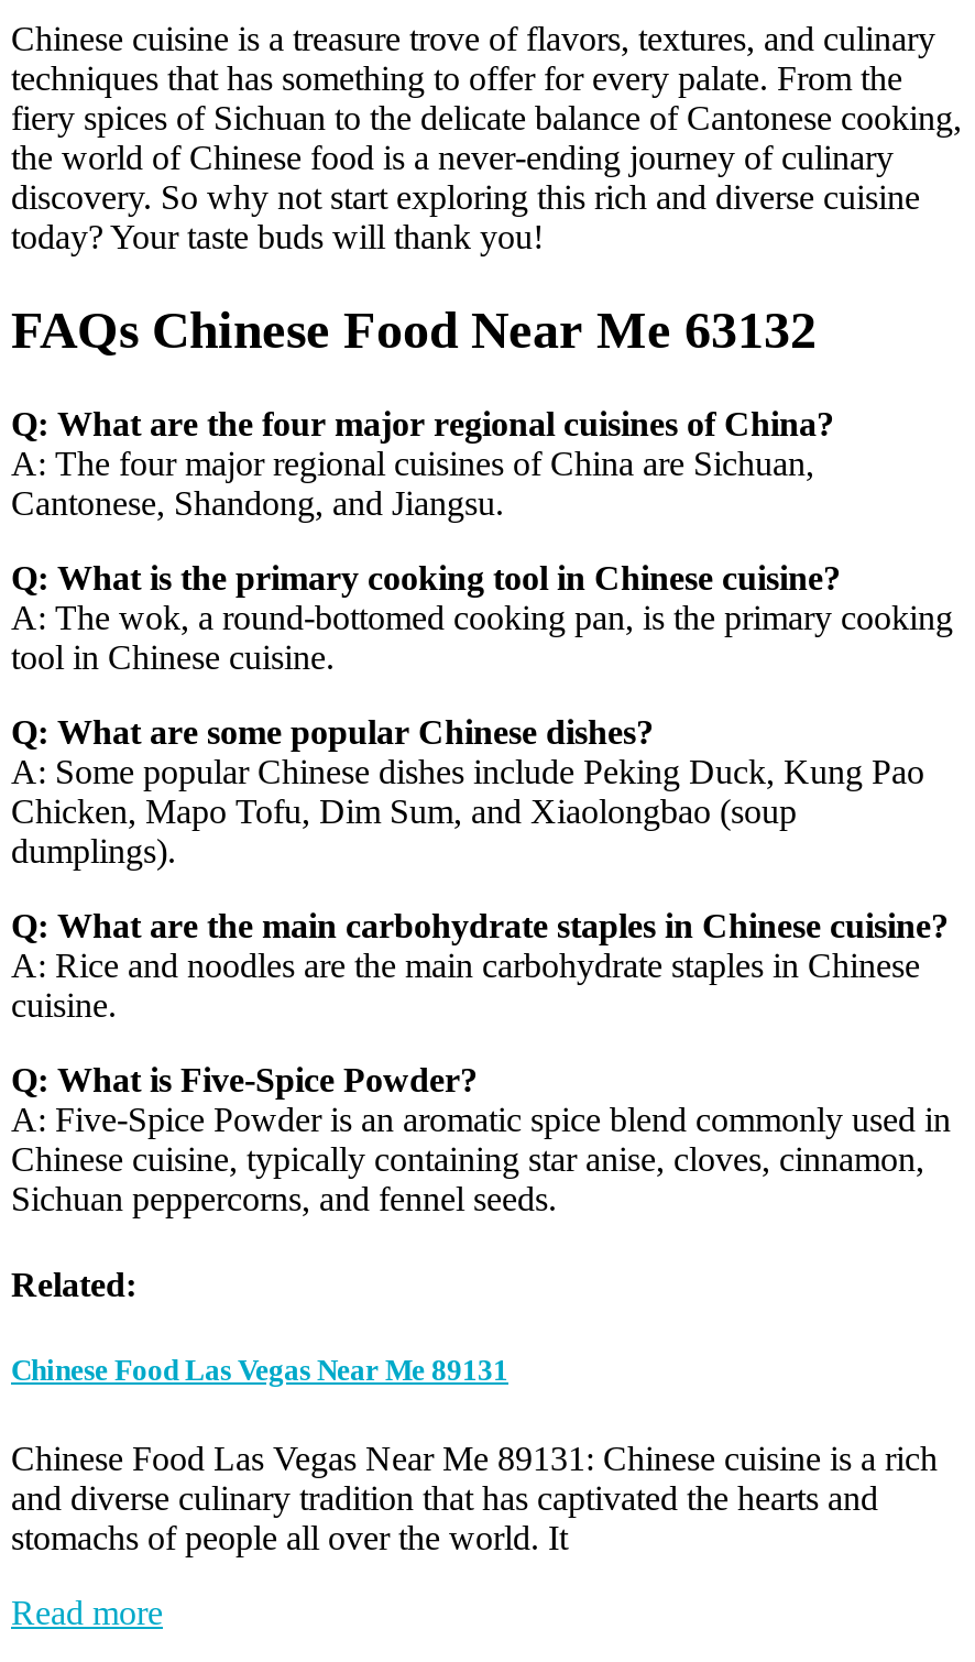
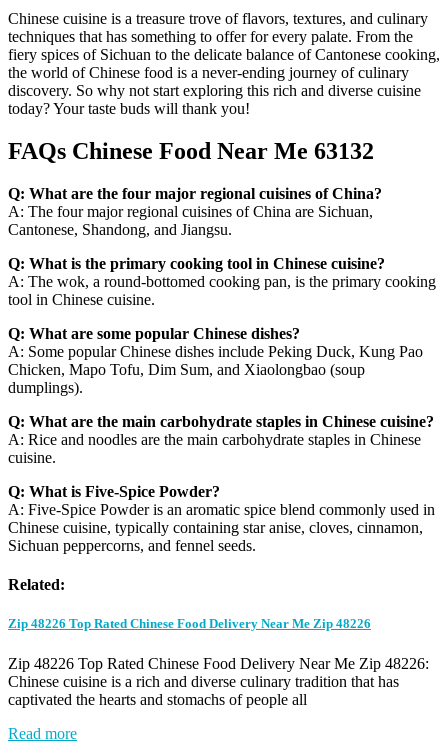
- Chinese Food Las Vegas Near Me 89131
+ Zip 48226 Top Rated Chinese Food Delivery Near Me Zip 48226

- Chinese Food Las Vegas Near Me 89131: Chinese cuisine is a rich
- and diverse culinary tradition that has captivated the hearts and
- stomachs of people all over the world. It
+ Zip 48226 Top Rated Chinese Food Delivery Near Me Zip 48226:
+ Chinese cuisine is a rich and diverse culinary tradition that has
+ captivated the hearts and stomachs of people all
